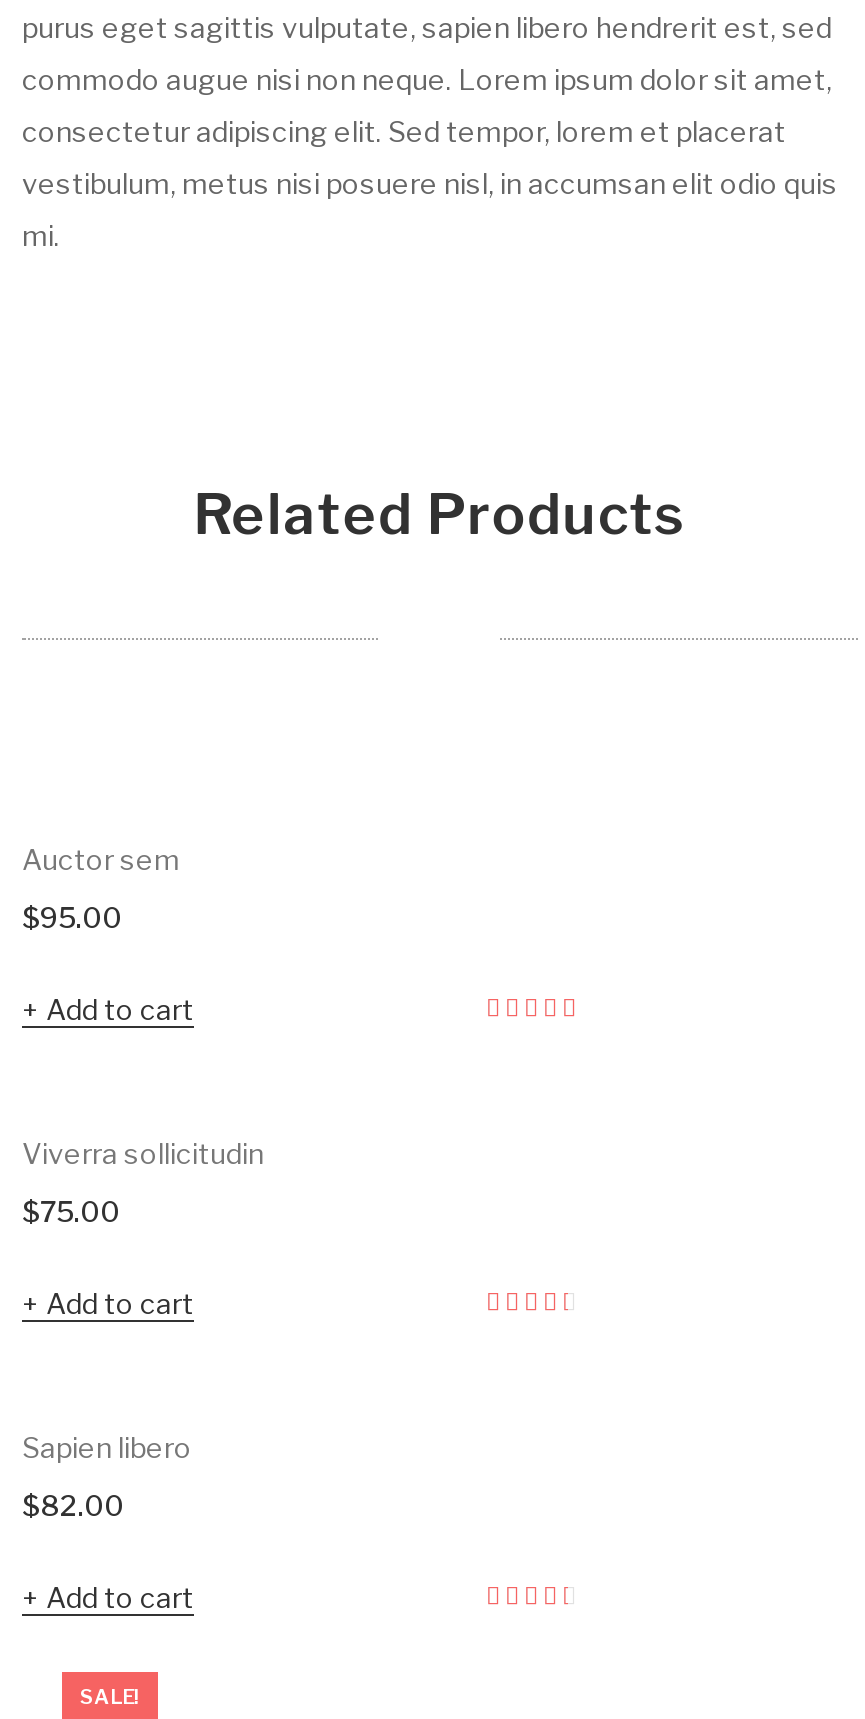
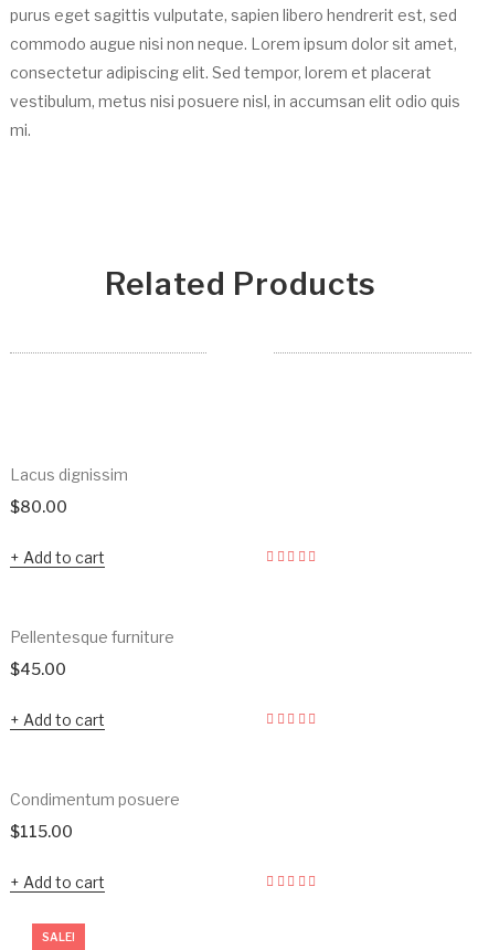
- Auctor sem
+ Lacus dignissim

- $95.00
+ $80.00

- Viverra sollicitudin
+ Pellentesque furniture

- $75.00
+ $45.00

- Sapien libero
+ Condimentum posuere

- $82.00
+ $115.00
